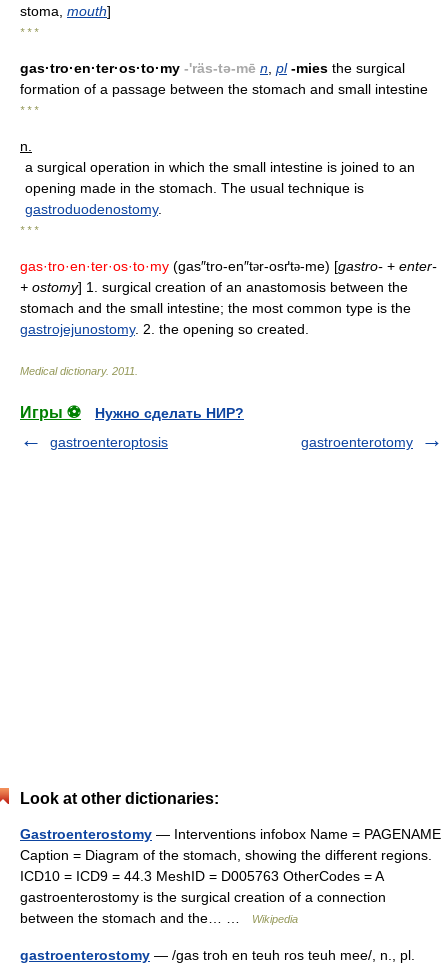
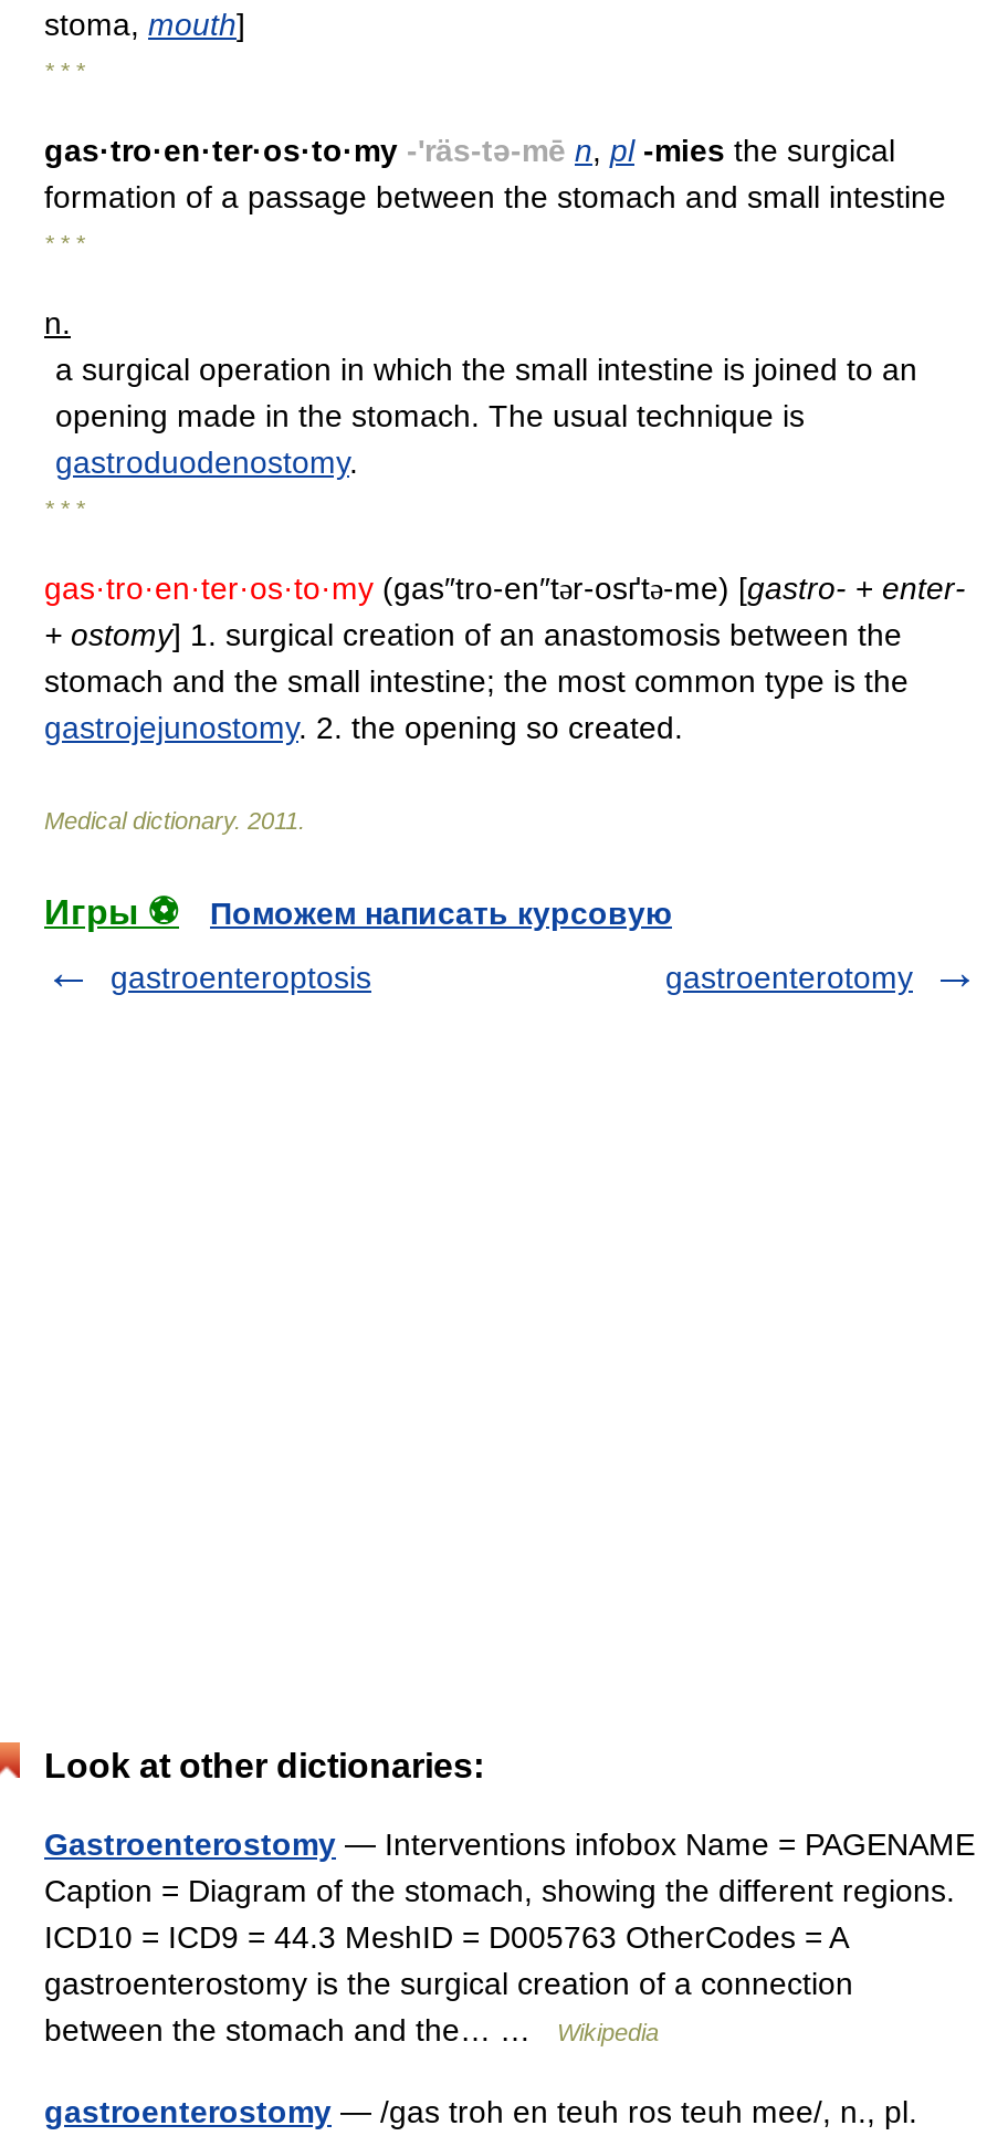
- Нужно сделать НИР?
+ Поможем написать курсовую
